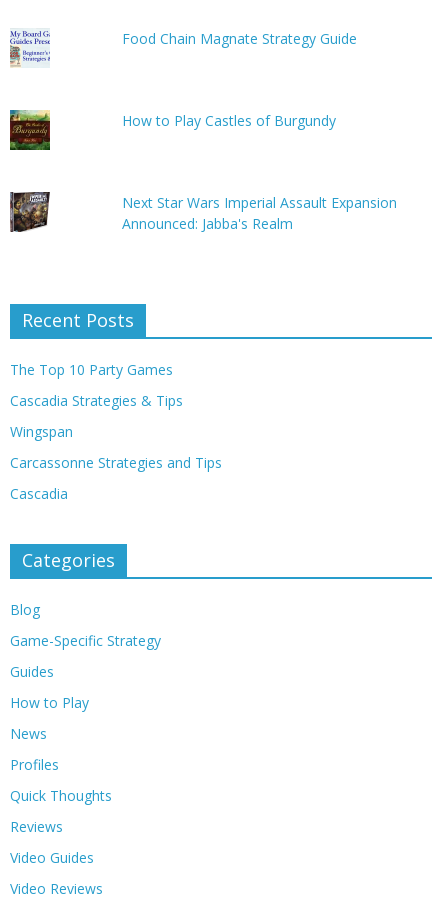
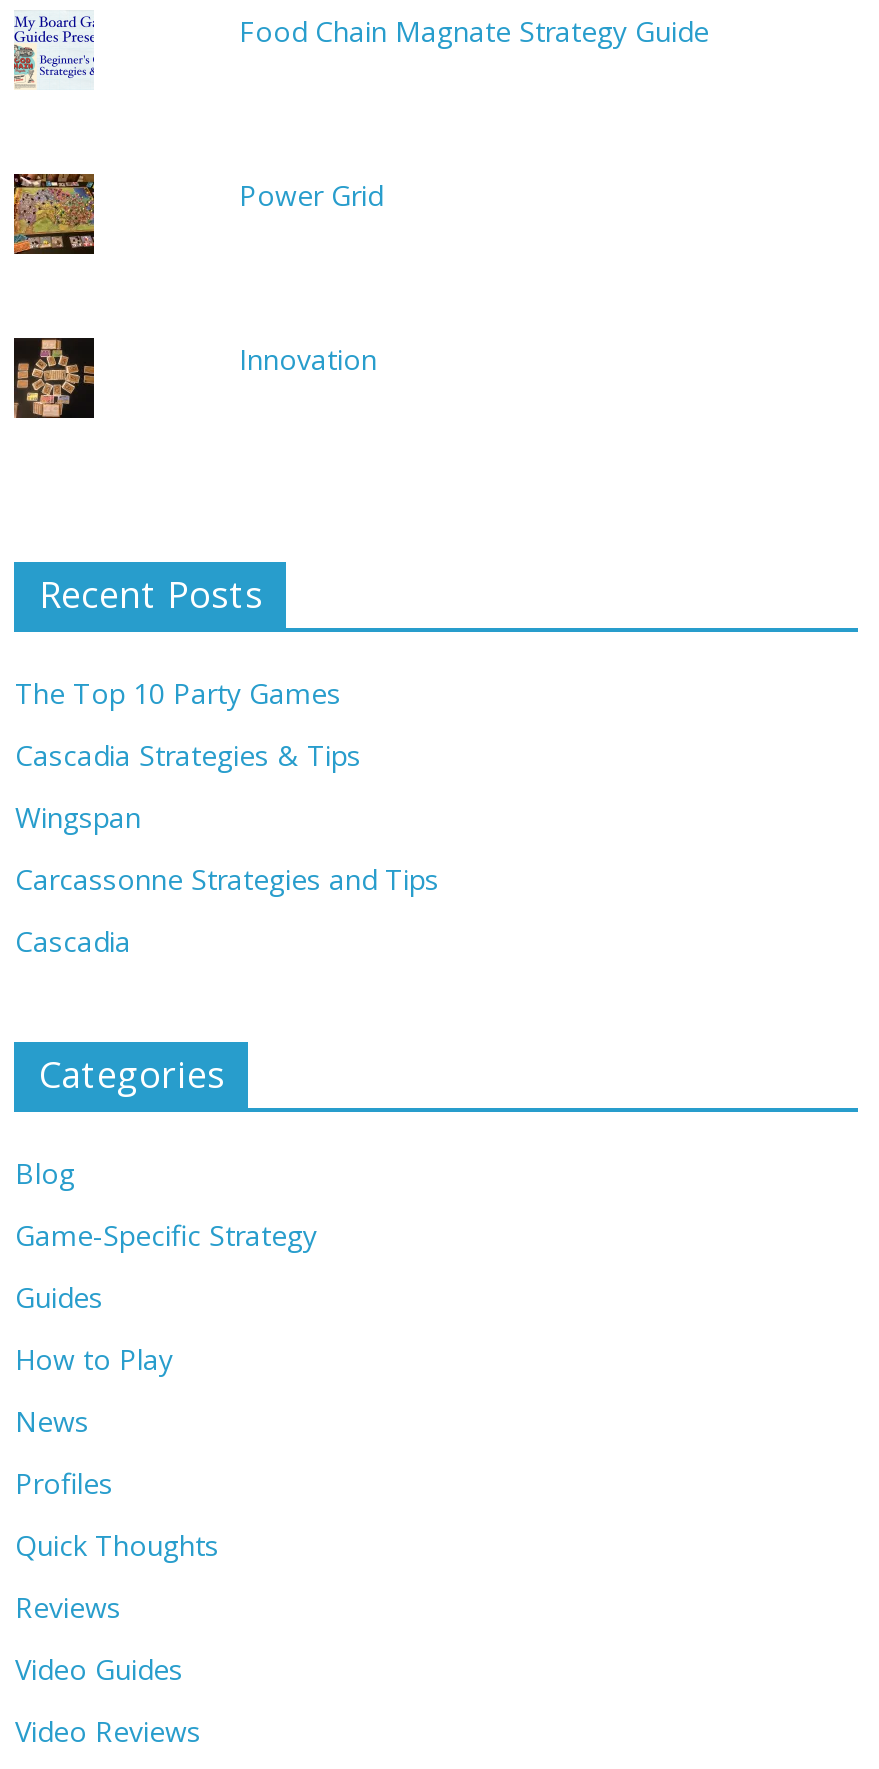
- [image]
+ [image]

- How to Play Castles of Burgundy
+ Power Grid

- [image]
+ [image]

- Next Star Wars Imperial Assault Expansion
- Announced: Jabba's Realm
+ Innovation
